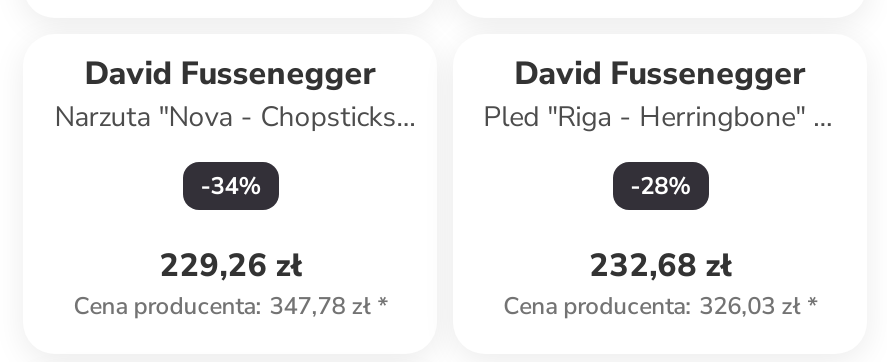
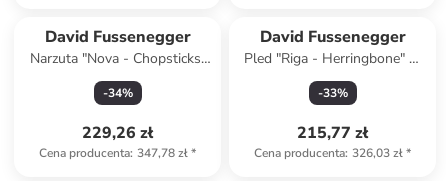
- -28%
+ -33%

- 232,68 zł
+ 215,77 zł
